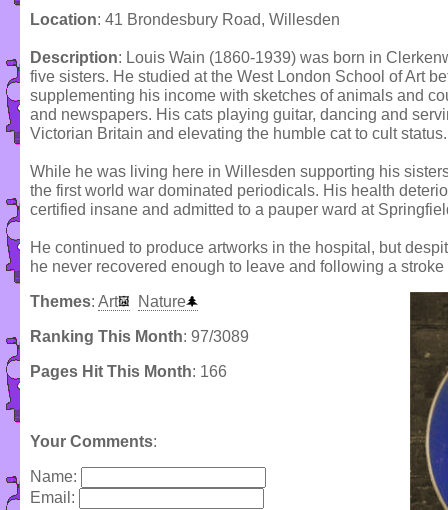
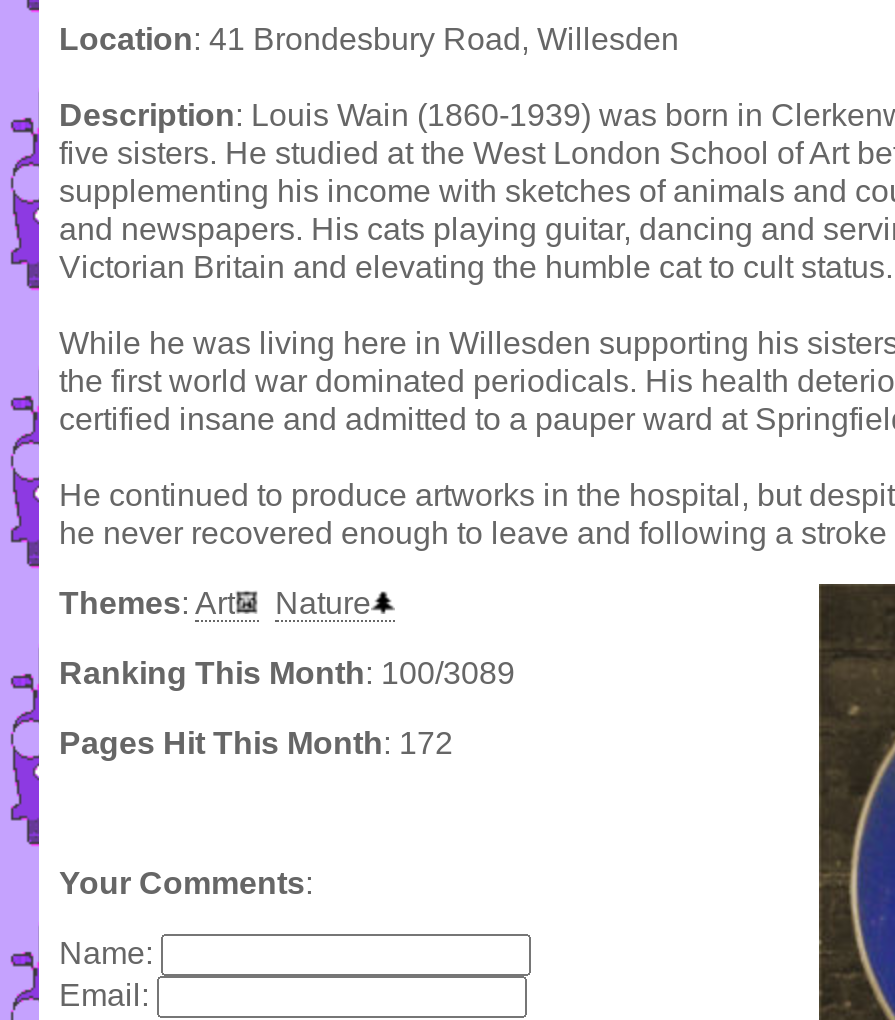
- Ranking This Month: 97/3089
+ Ranking This Month: 100/3089

- Pages Hit This Month: 166
+ Pages Hit This Month: 172
